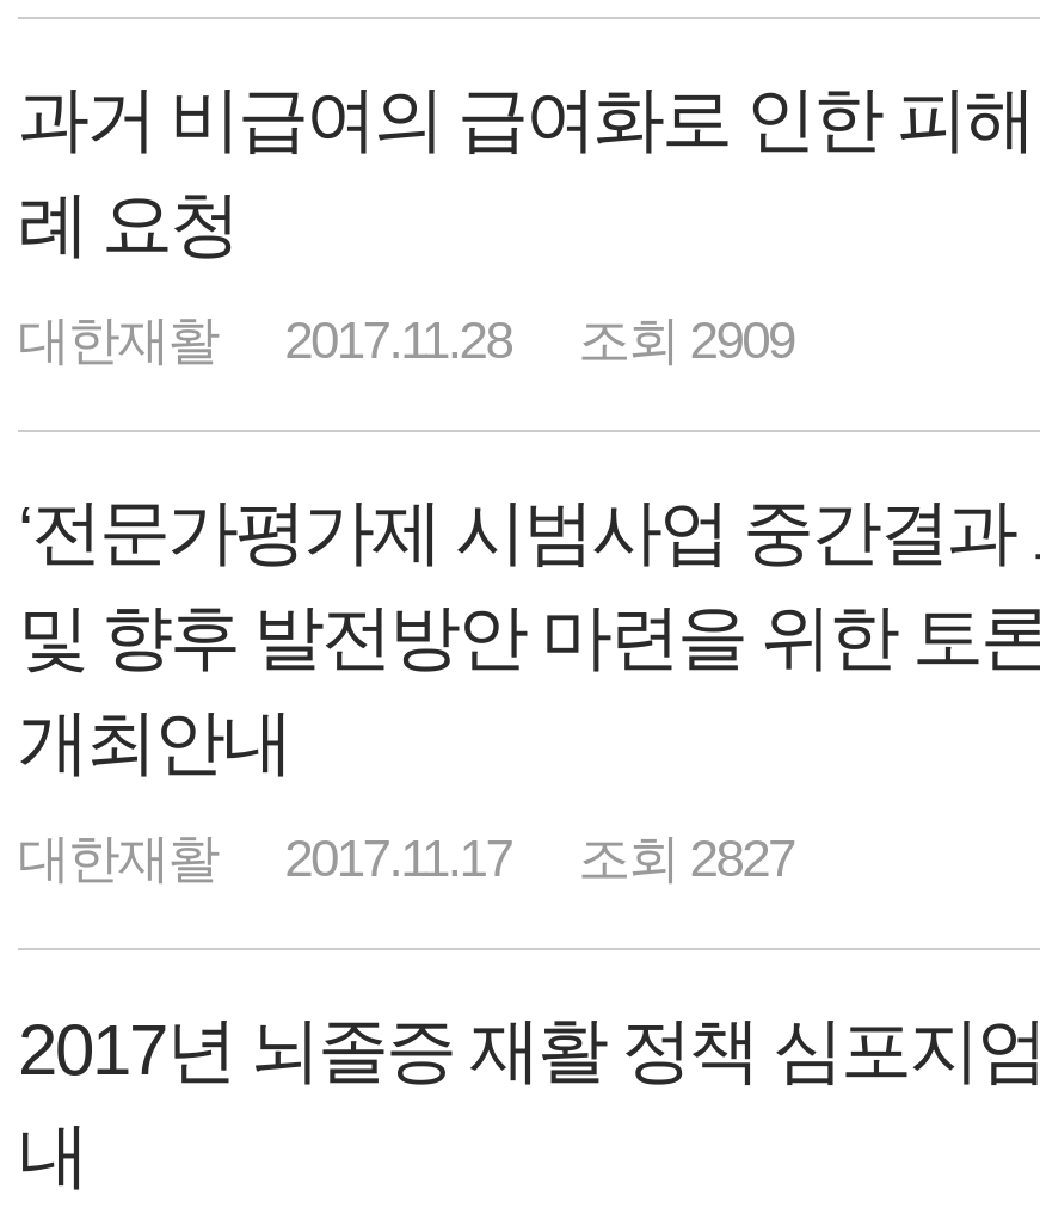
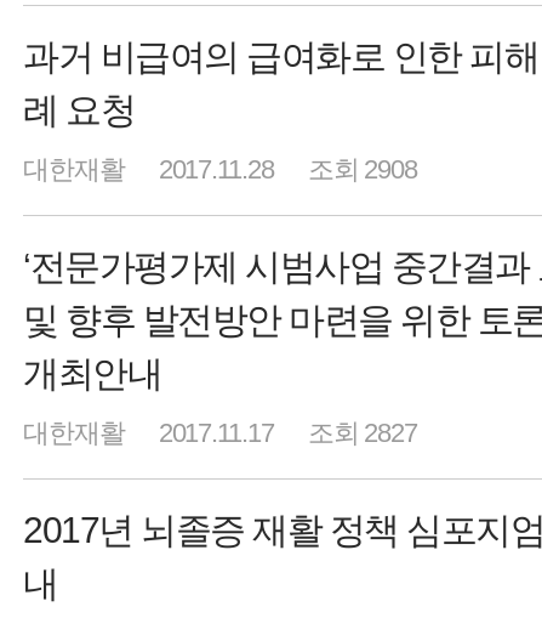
- 대한재활 2017.11.28 조회 2909
+ 대한재활 2017.11.28 조회 2908
